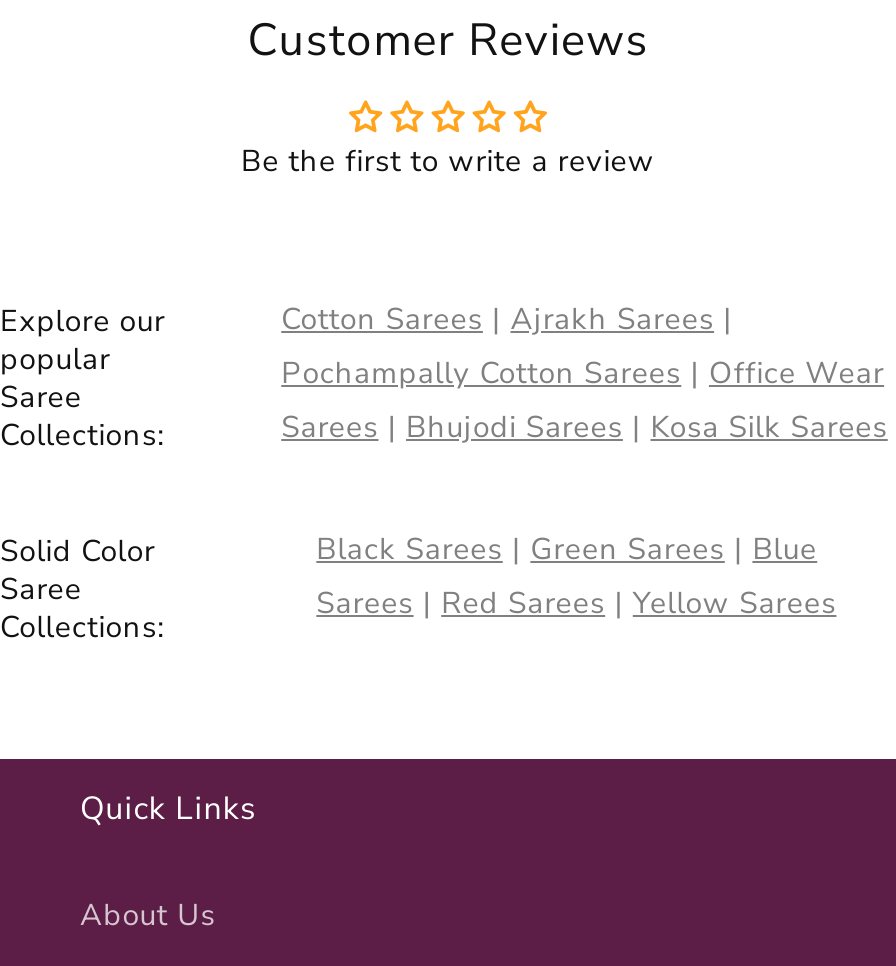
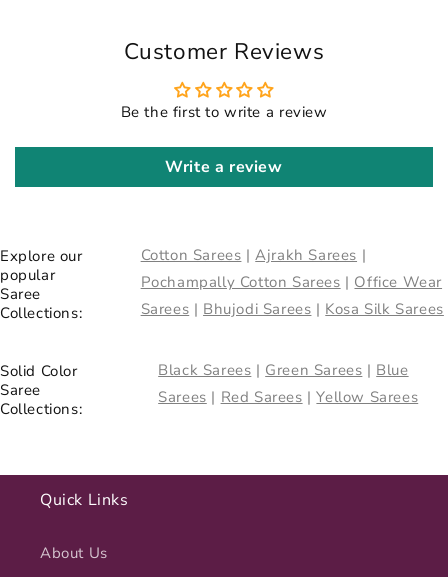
+ Write a review
